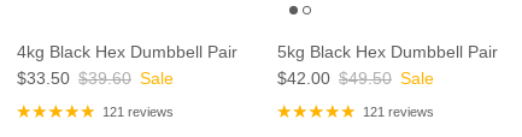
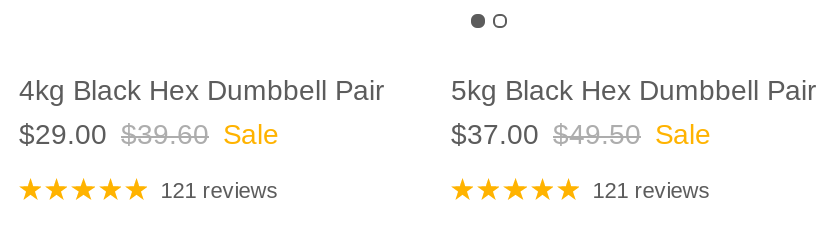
- $33.50 $39.60 Sale
+ $29.00 $39.60 Sale

- $42.00 $49.50 Sale
+ $37.00 $49.50 Sale
